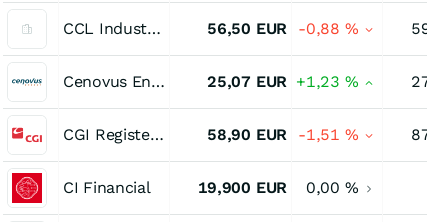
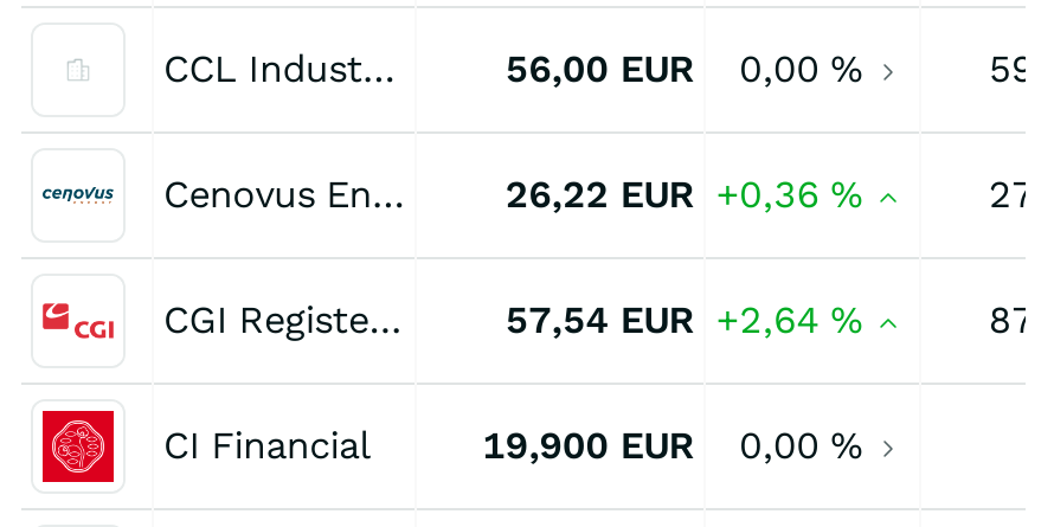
- 56,50 EUR -0,88%
+ 56,00 EUR
+ 0,00%

- 25,07 EUR +1,23%
+ 26,22 EUR +0,36%

- 58,90 EUR -1,51%
+ 57,54 EUR +2,64%
